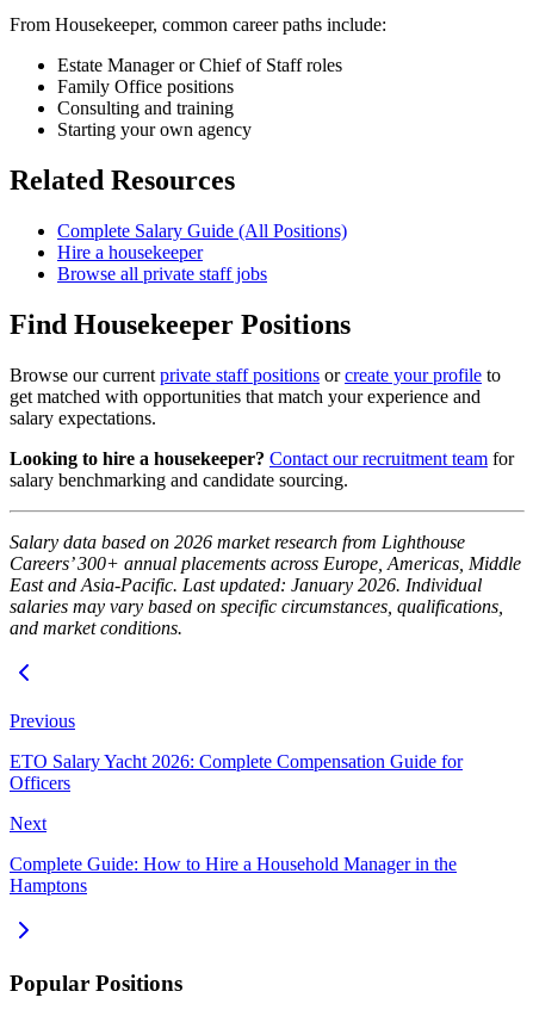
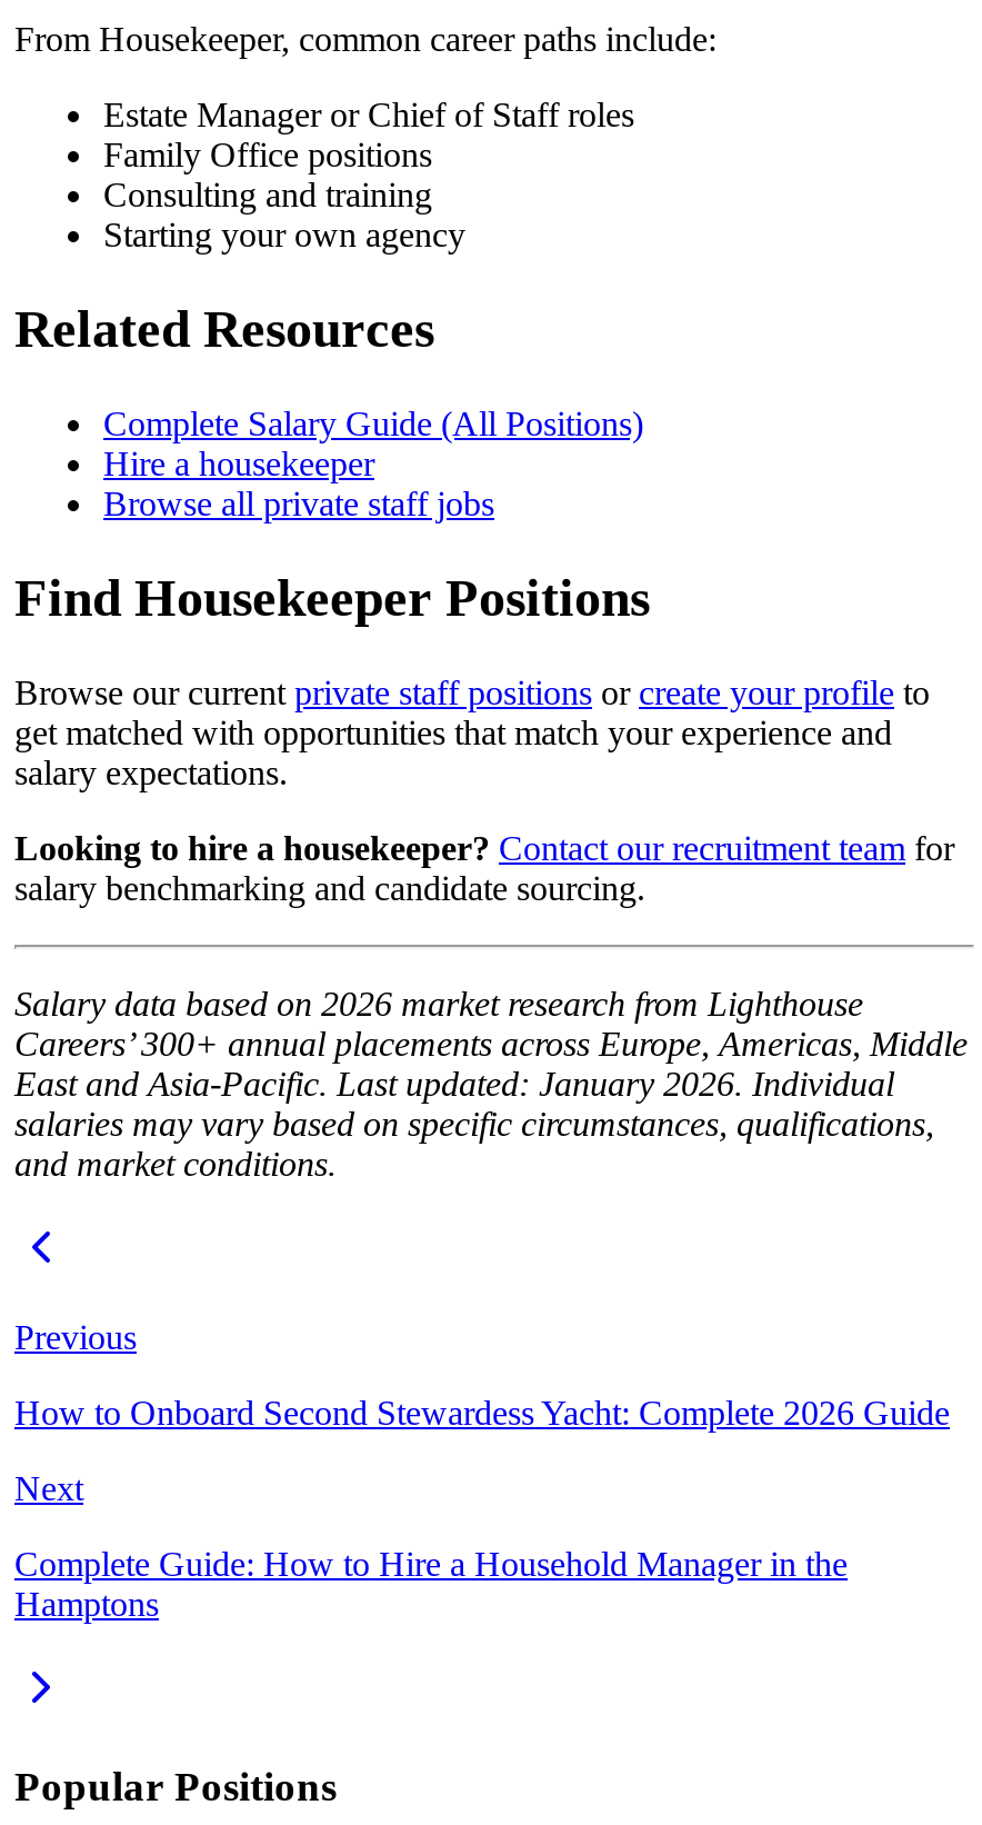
- ETO Salary Yacht 2026: Complete Compensation Guide for
- Officers
+ How to Onboard Second Stewardess Yacht: Complete 2026 Guide
